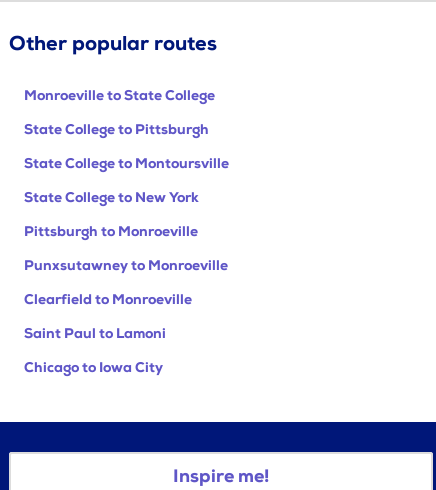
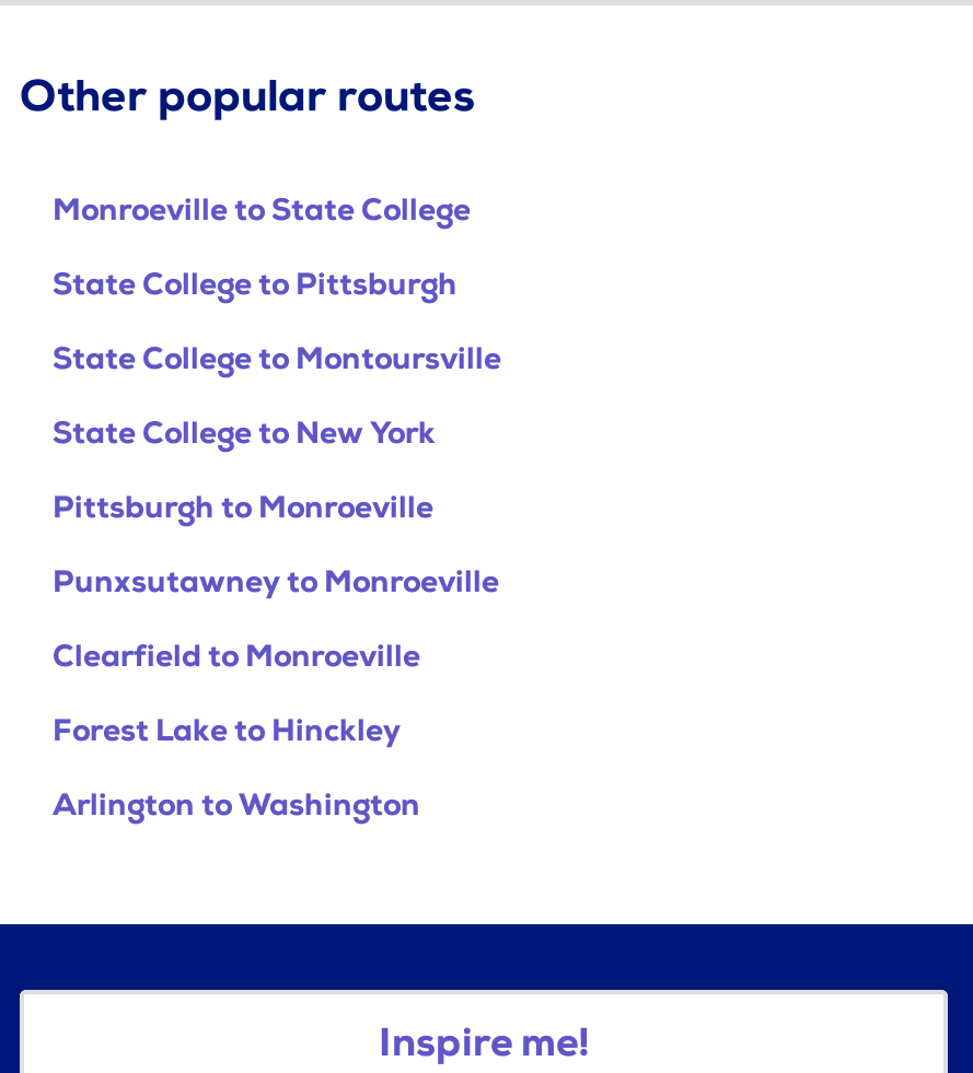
- Saint Paul to Lamoni
+ Forest Lake to Hinckley

- Chicago to Iowa City
+ Arlington to Washington
